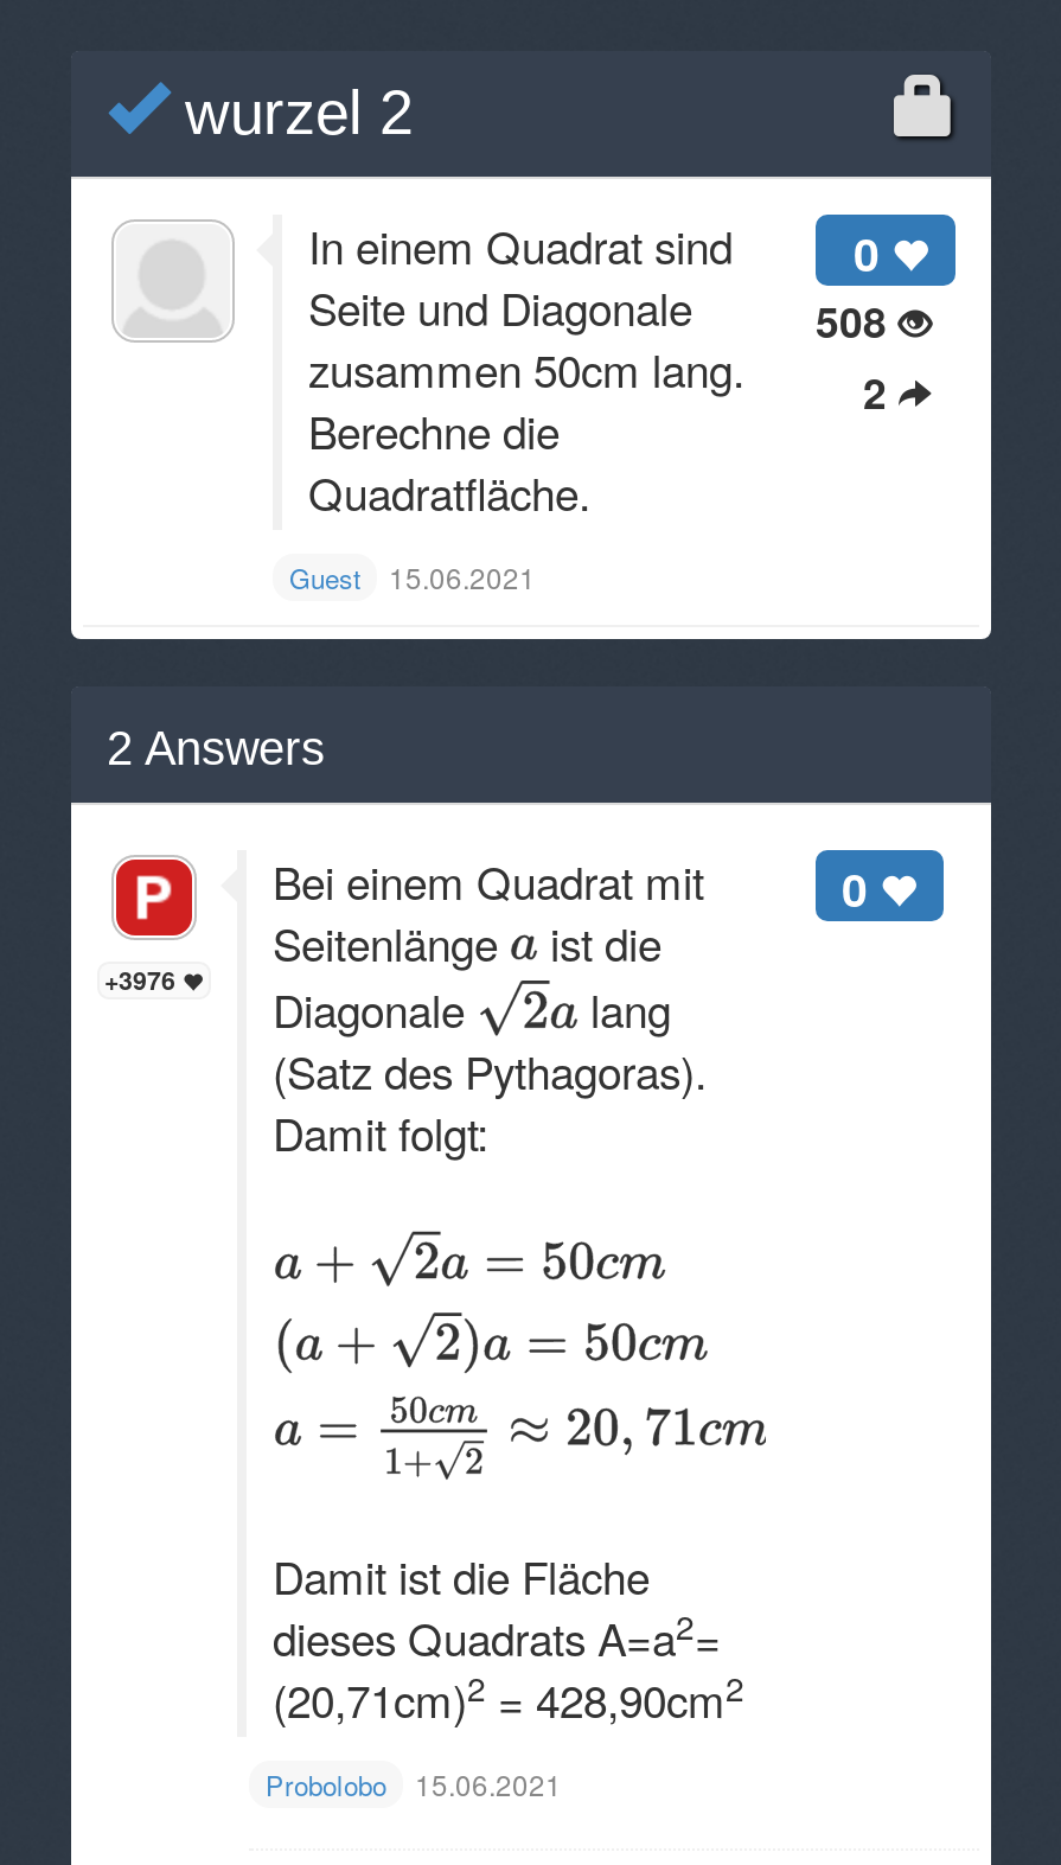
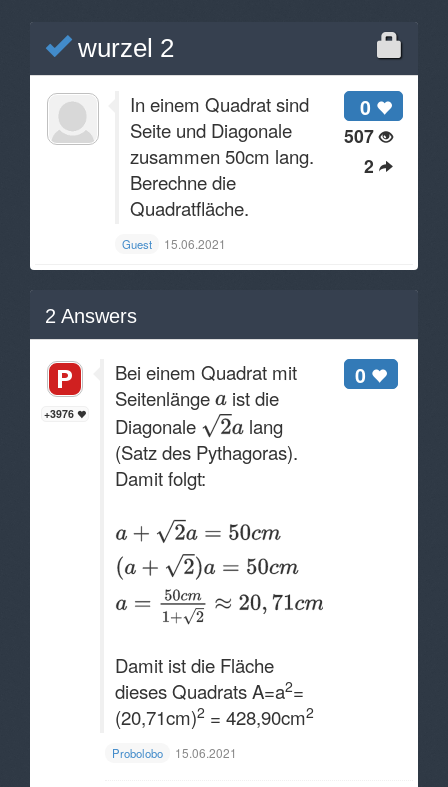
- 508
+ 507
